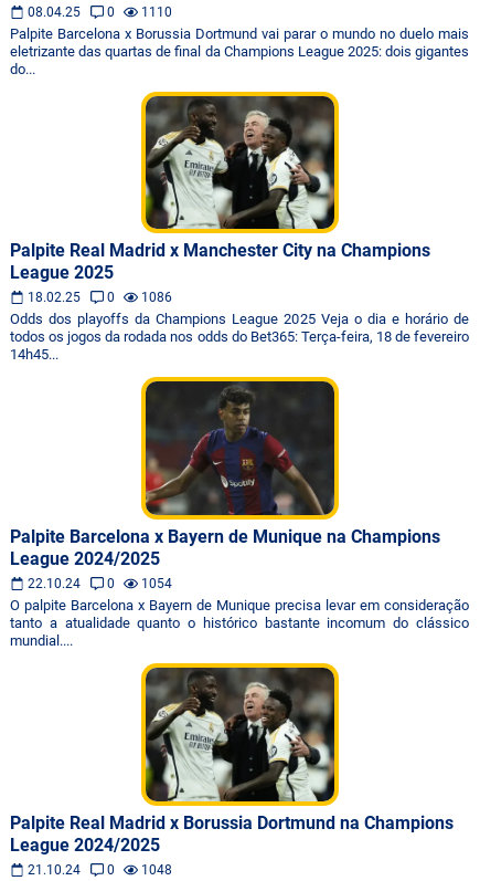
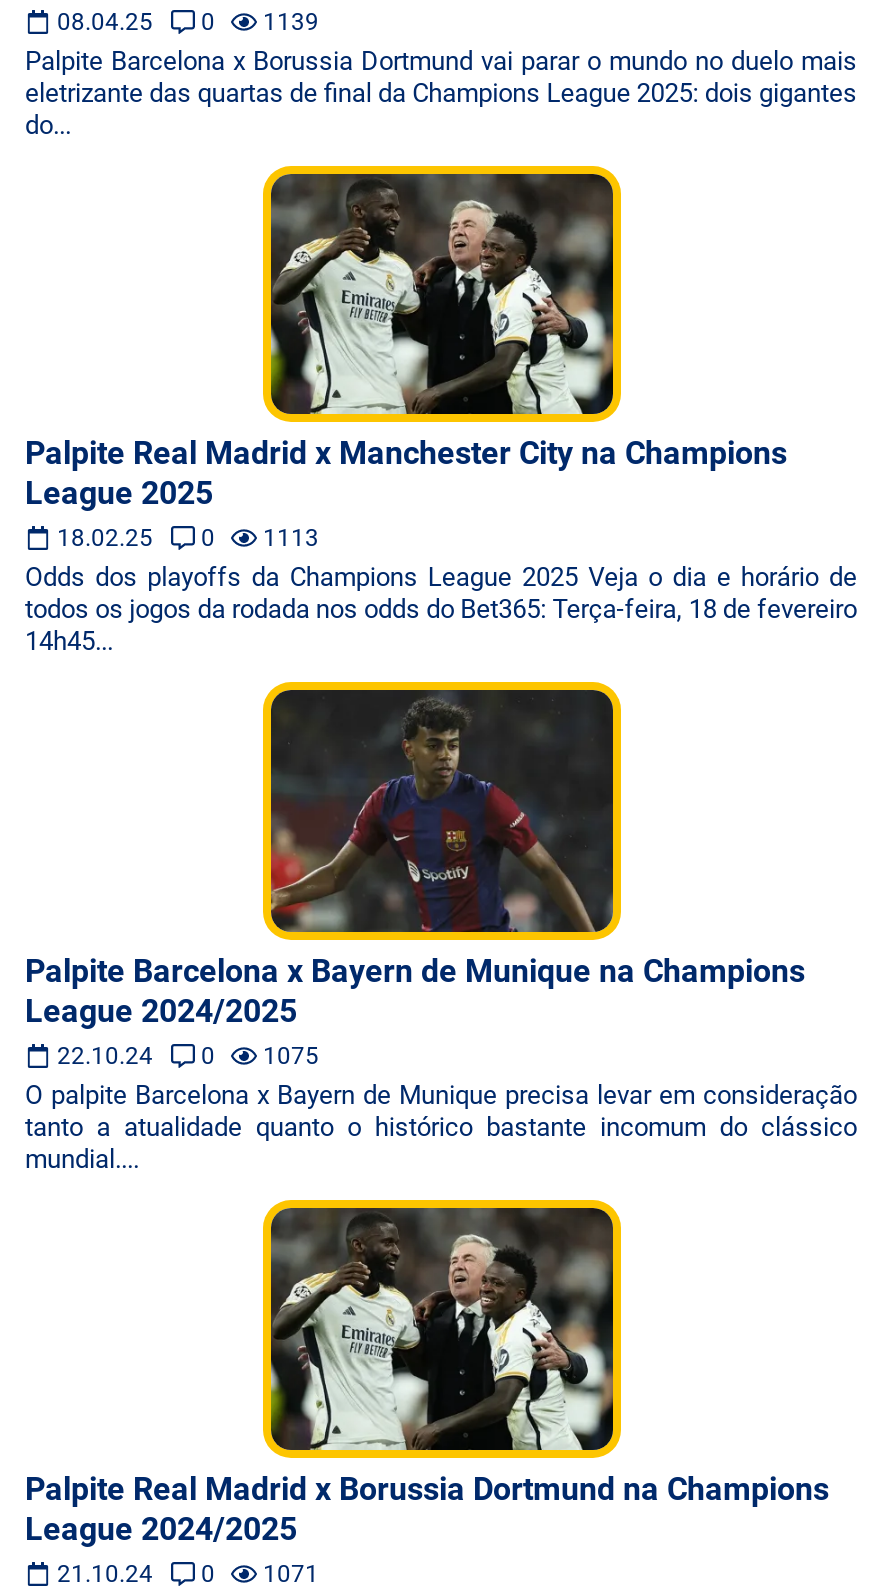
- 08.04.25 0 1110
+ 08.04.25 0 1139

- 18.02.25 0 1086
+ 18.02.25 0 1113

- 22.10.24 0 1054
+ 22.10.24 0 1075

- 21.10.24 0 1048
+ 21.10.24 0 1071
